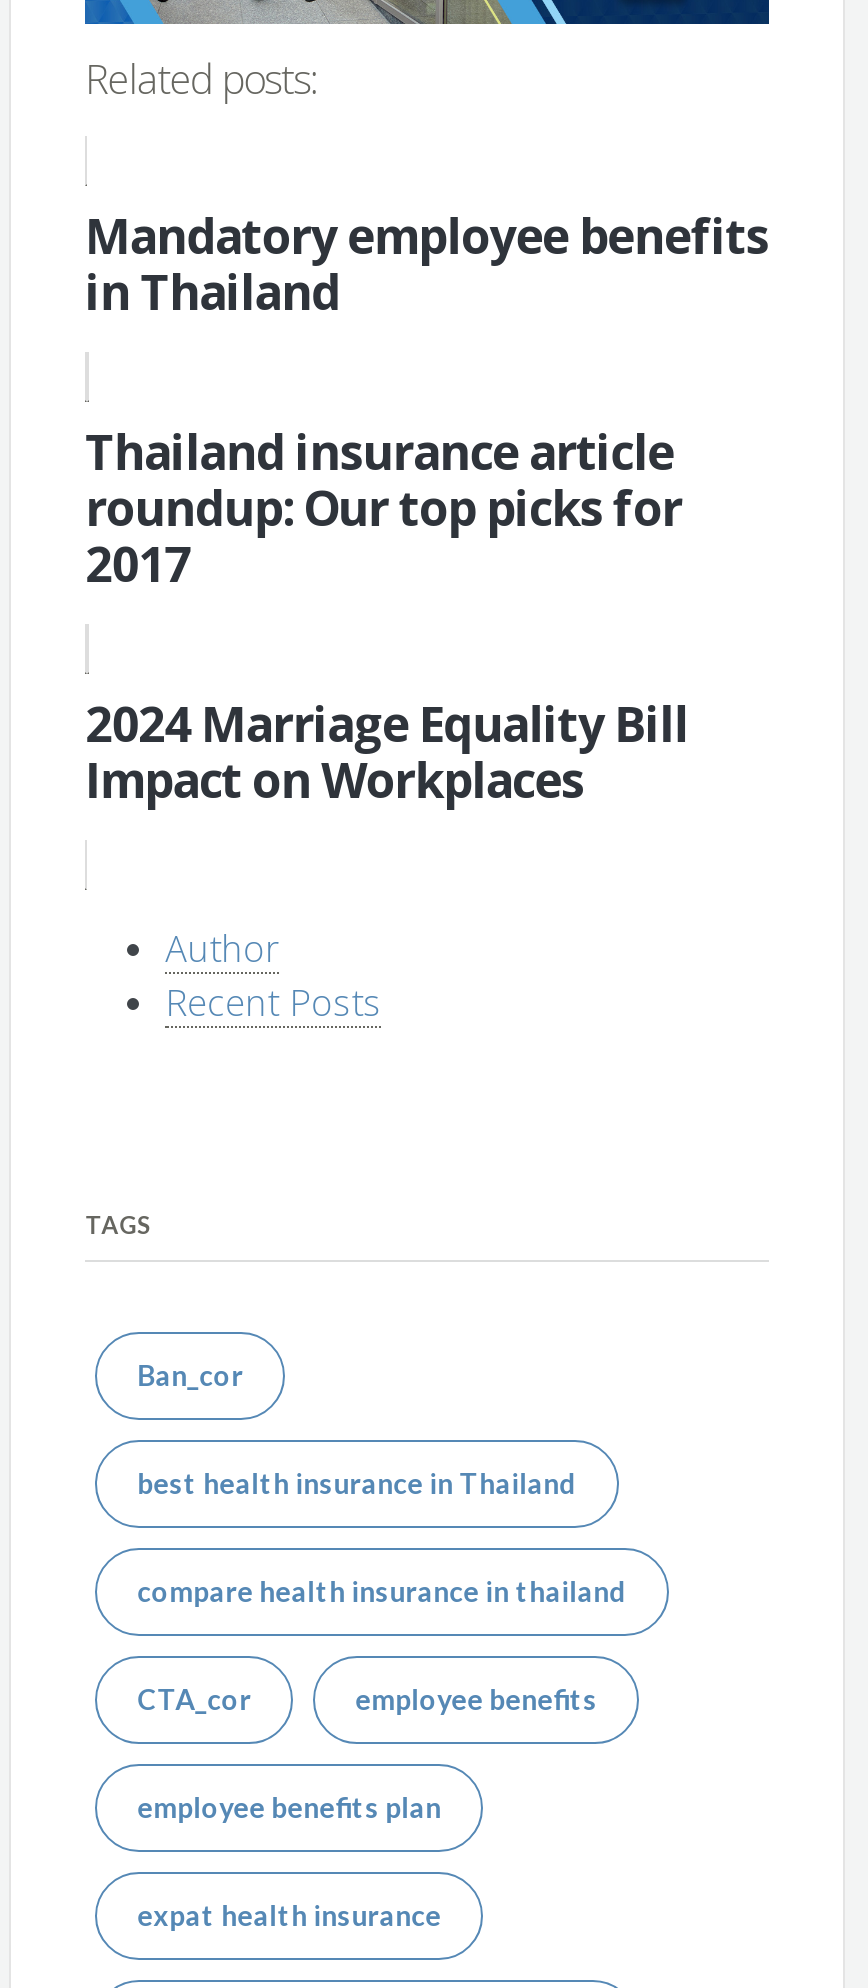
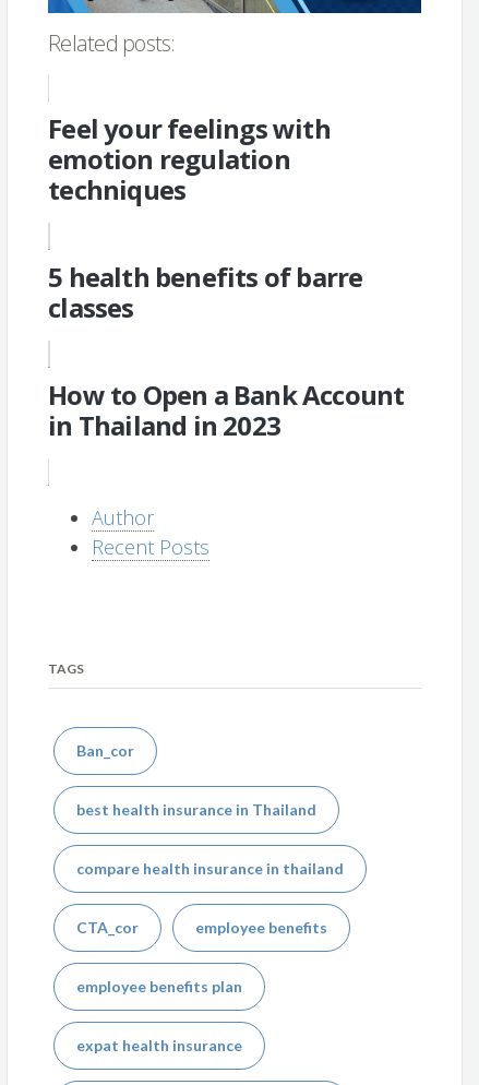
- Mandatory employee benefits
- in Thailand
+ Feel your feelings with
+ emotion regulation
+ techniques

- Thailand insurance article
- roundup: Our top picks for
- 2017
+ 5 health benefits of barre
+ classes

- 2024 Marriage Equality Bill
- Impact on Workplaces
+ How to Open a Bank Account
+ in Thailand in 2023
